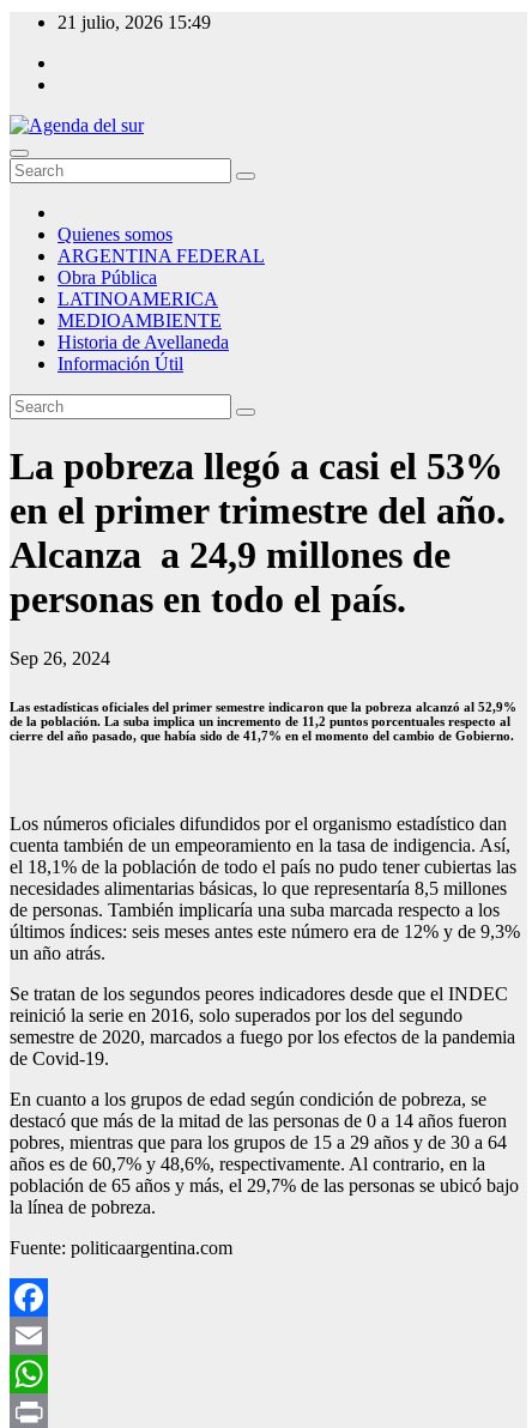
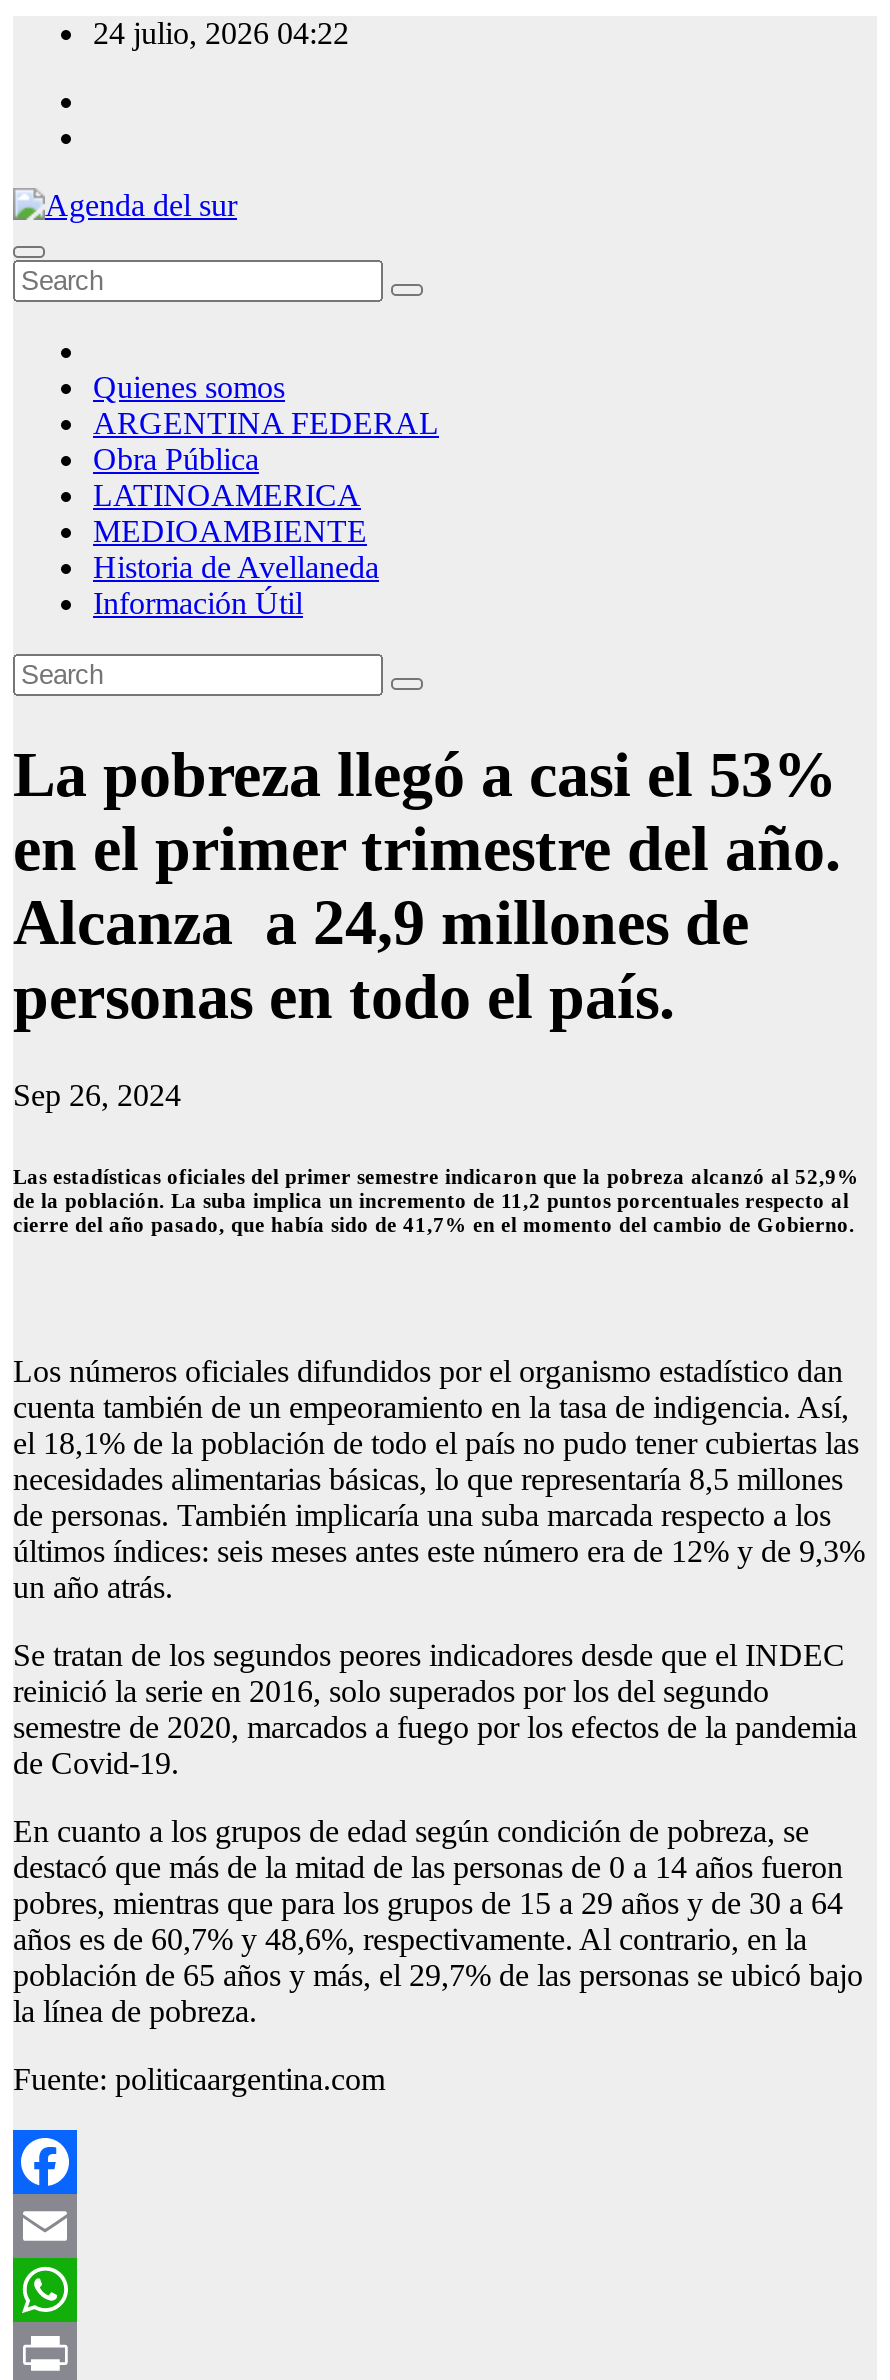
- 21 julio, 2026 15:49
+ 24 julio, 2026 04:22
